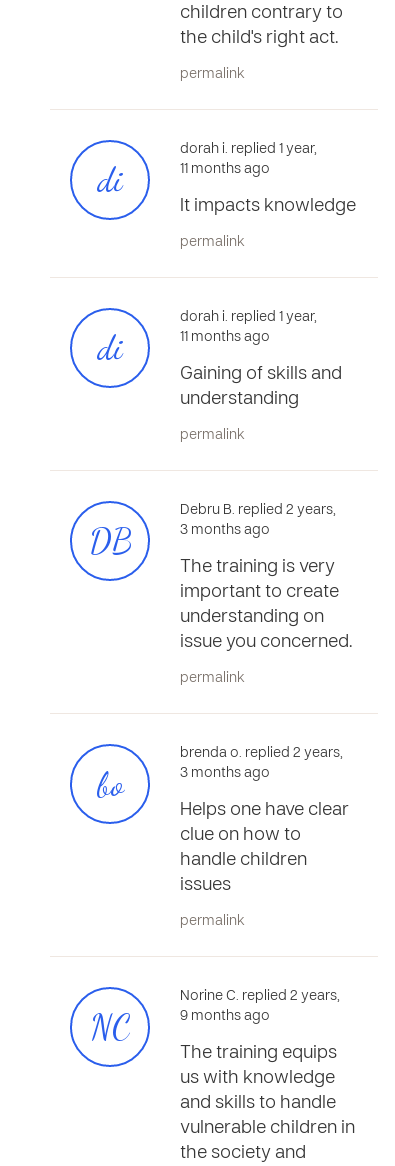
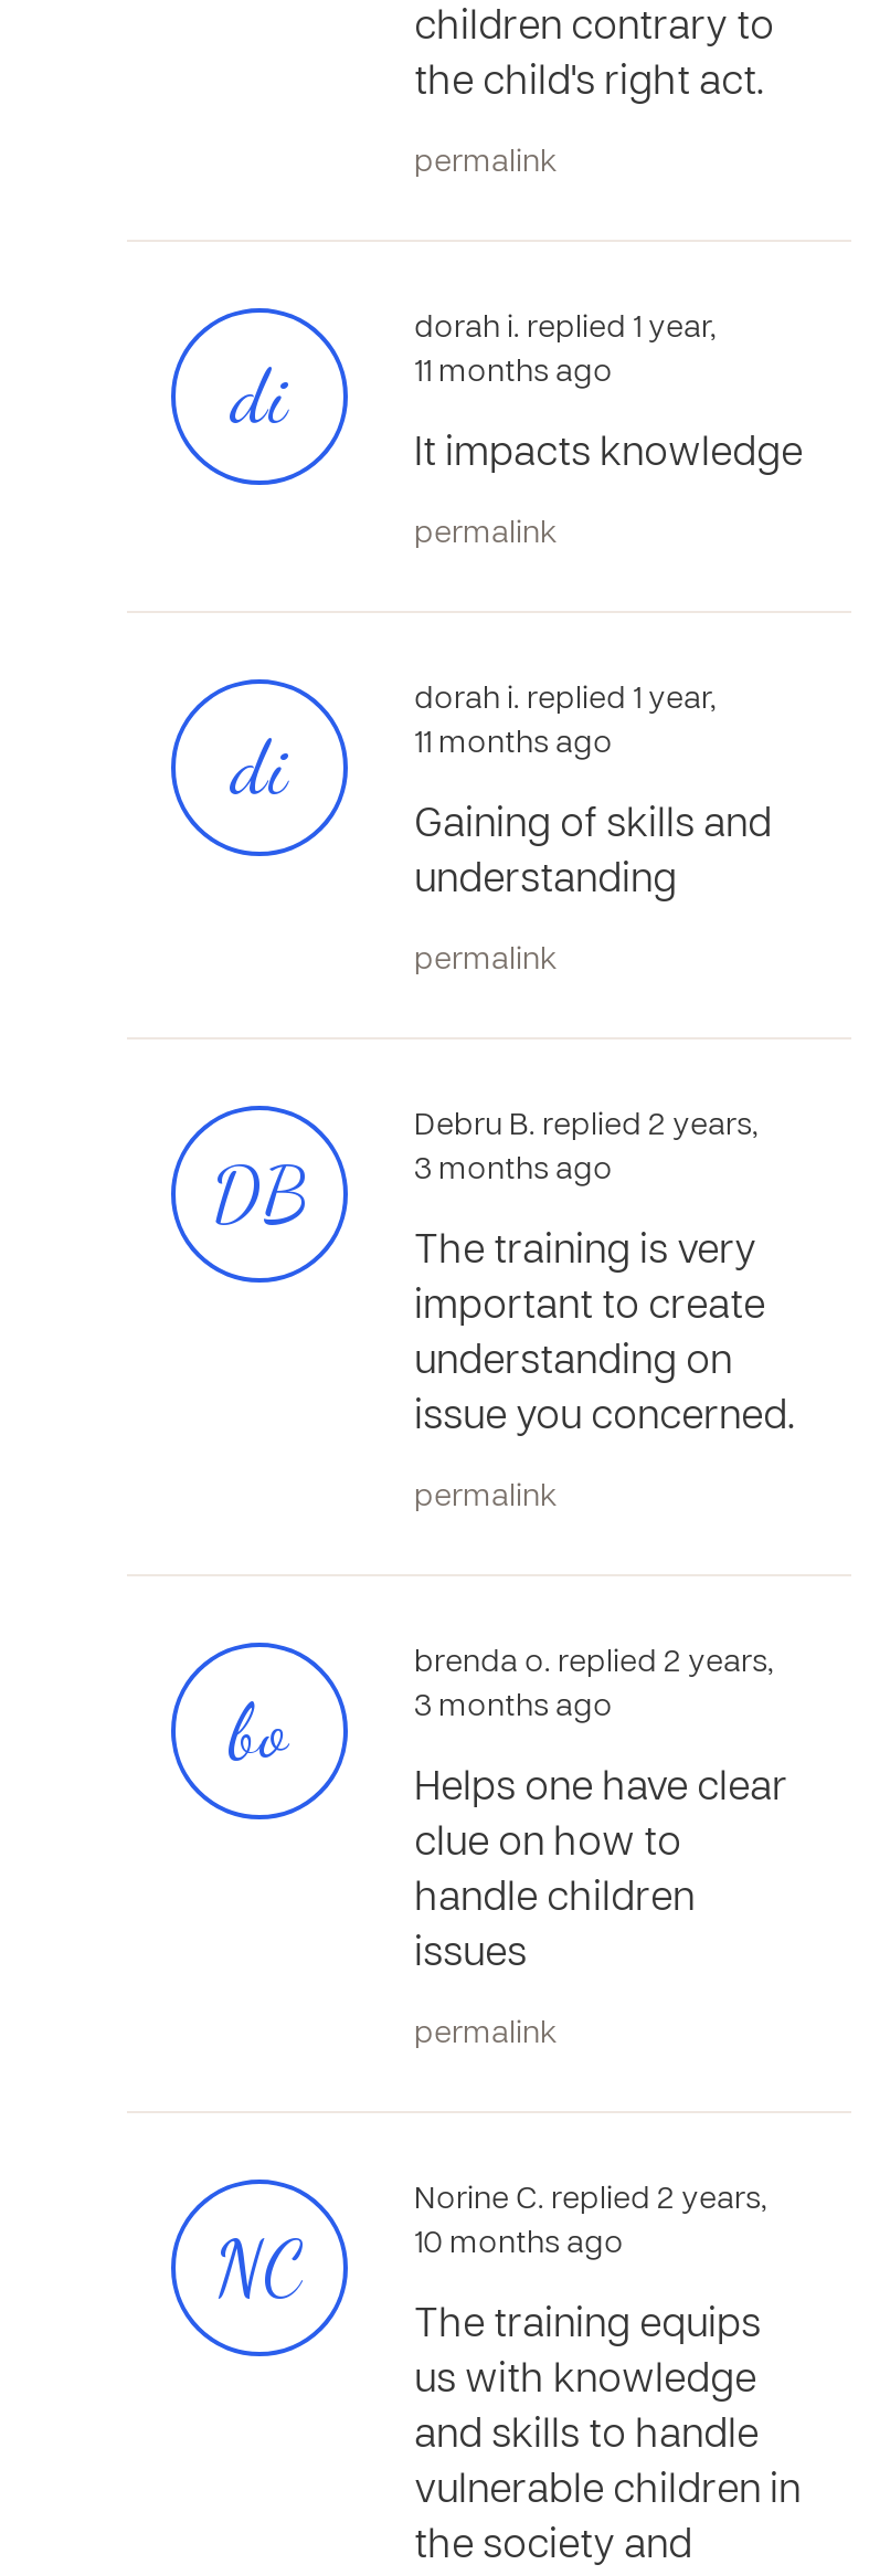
- 9 months ago
+ 10 months ago
